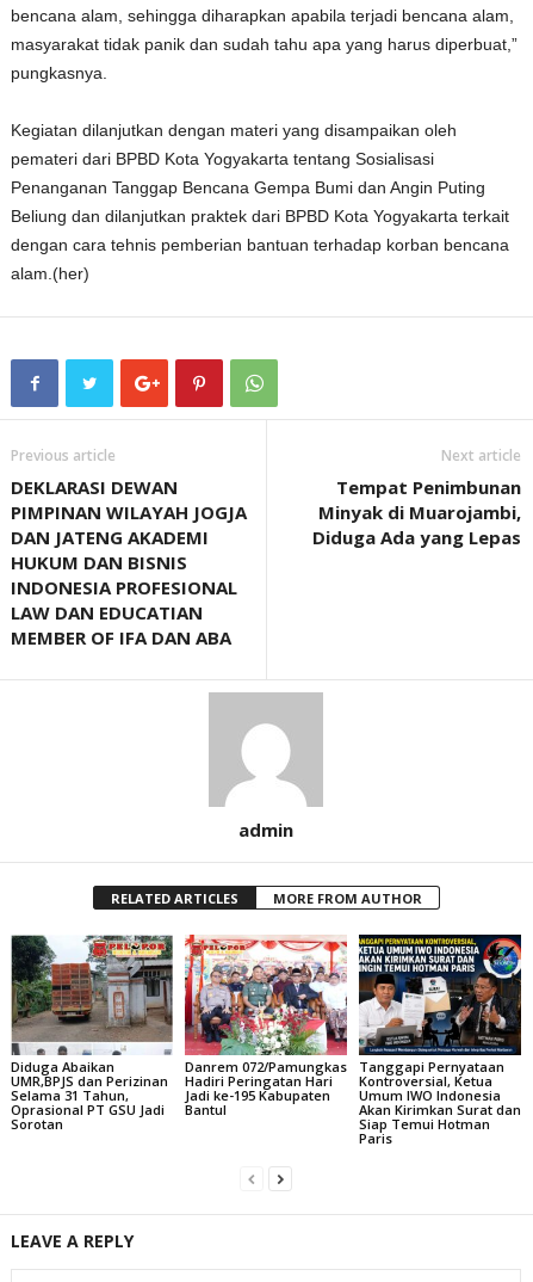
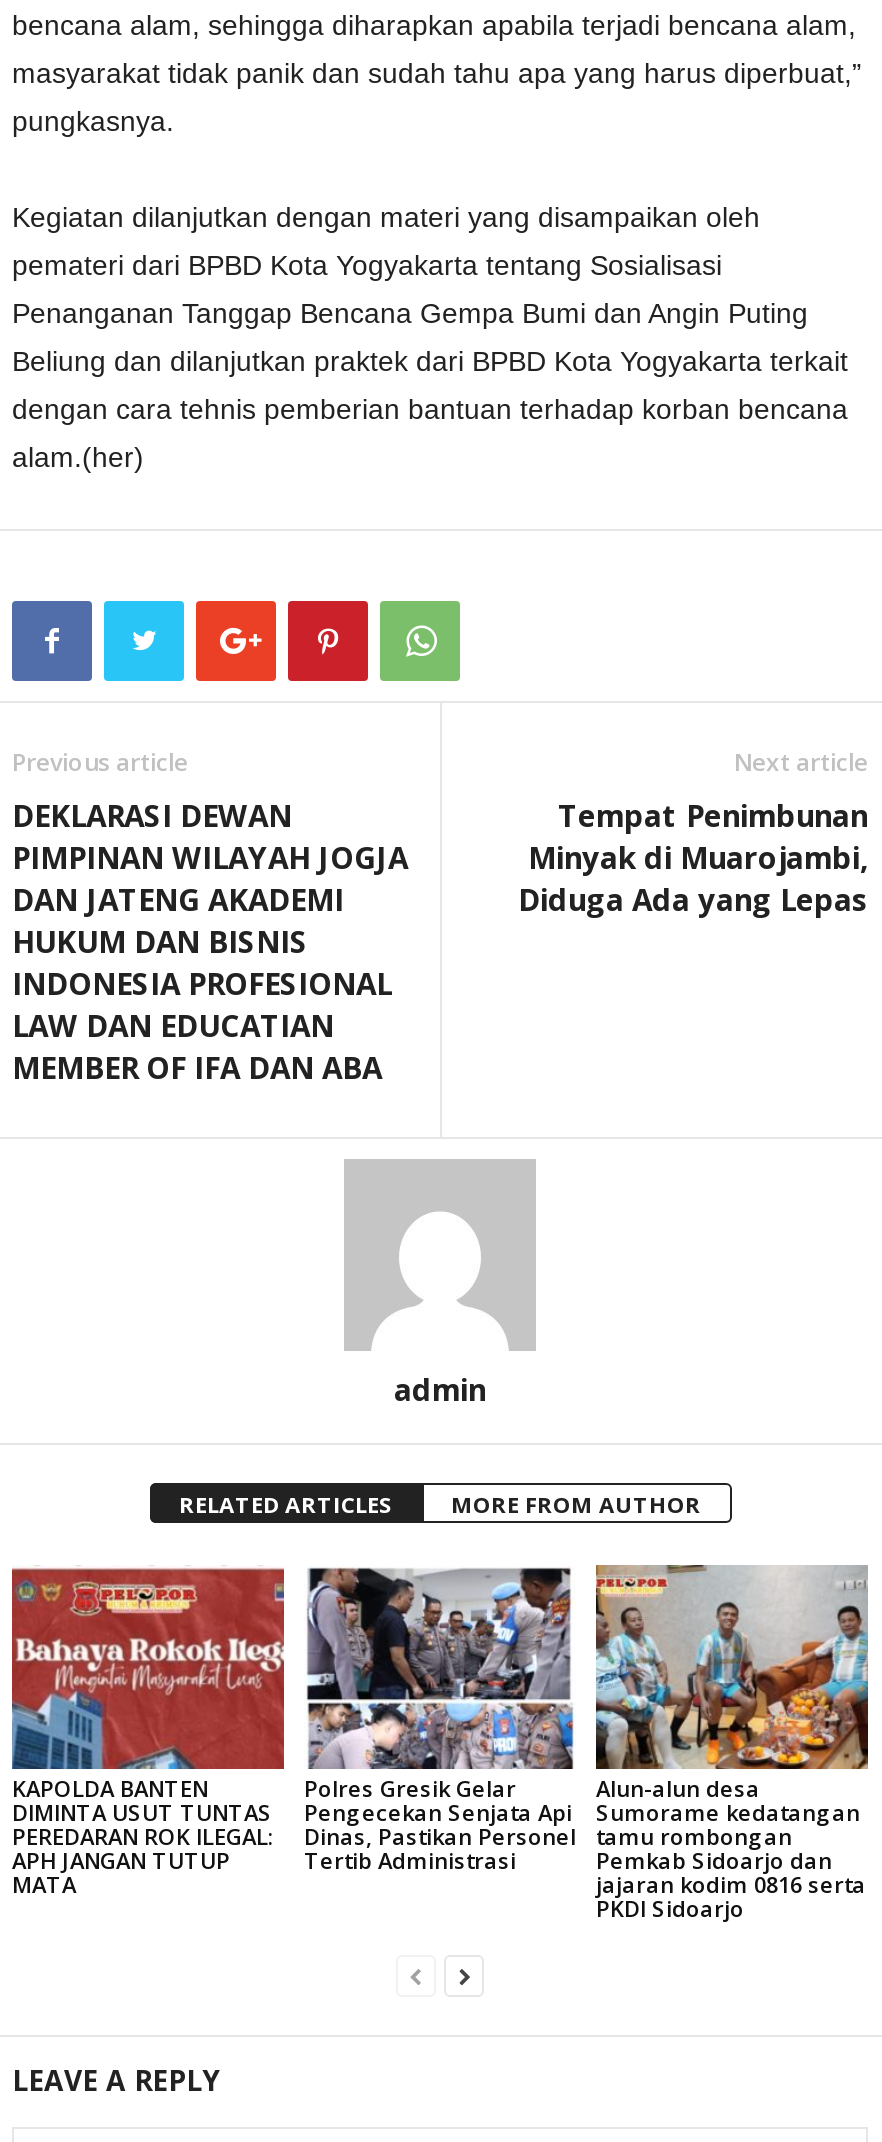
- [image]
- Diduga Abaikan
- UMR,BPJS dan Perizinan
- Selama 31 Tahun,
- Oprasional PT GSU Jadi
- Sorotan
+ [image]
+ KAPOLDA BANTEN
+ DIMINTA USUT TUNTAS
+ PEREDARAN ROK ILEGAL:
+ APH JANGAN TUTUP
+ MATA

- [image]
- Danrem 072/Pamungkas
- Hadiri Peringatan Hari
- Jadi ke-195 Kabupaten
- Bantul
+ [image]
+ Polres Gresik Gelar
+ Pengecekan Senjata Api
+ Dinas, Pastikan Personel
+ Tertib Administrasi

- [image]
- Tanggapi Pernyataan
- Kontroversial, Ketua
- Umum IWO Indonesia
- Akan Kirimkan Surat dan
- Siap Temui Hotman
- Paris
+ [image]
+ Alun-alun desa
+ Sumorame kedatangan
+ tamu rombongan
+ Pemkab Sidoarjo dan
+ jajaran kodim 0816 serta
+ PKDI Sidoarjo
